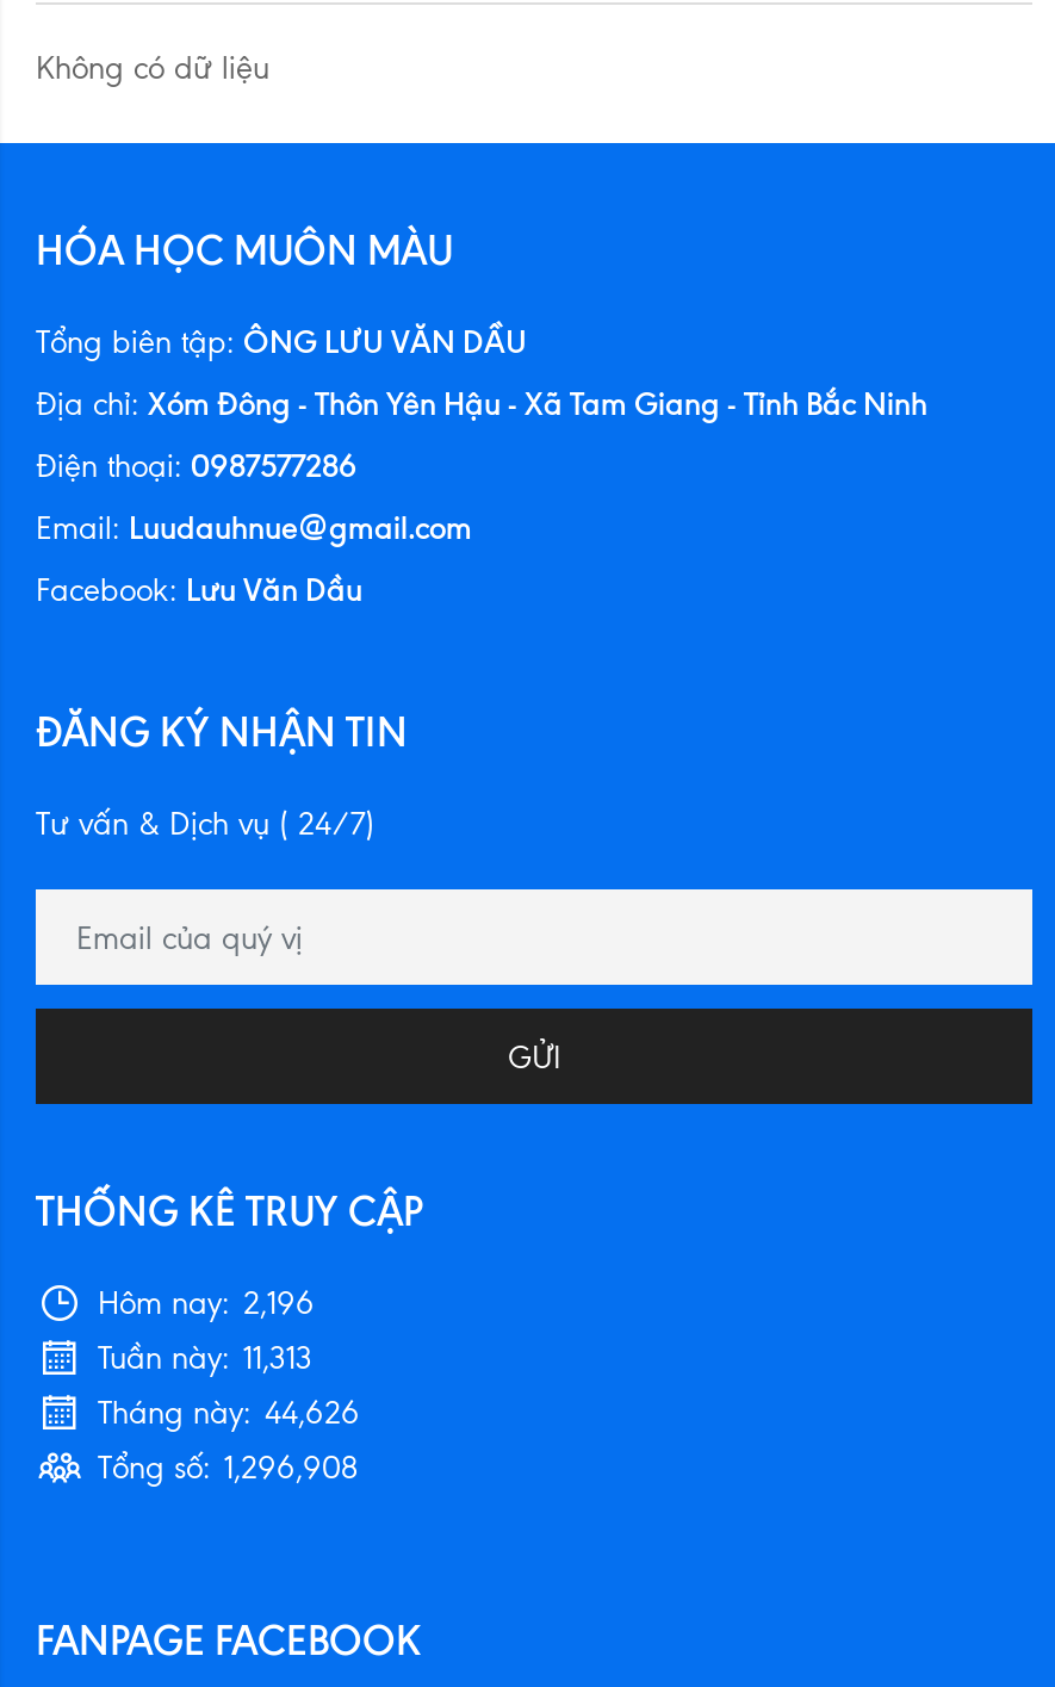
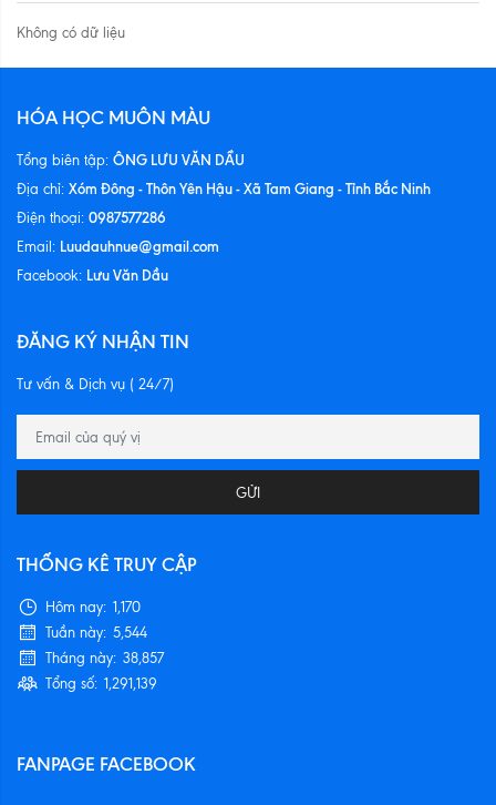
- Hôm nay: 2,196
+ Hôm nay: 1,170

- Tuần này: 11,313
+ Tuần này: 5,544

- Tháng này: 44,626
+ Tháng này: 38,857

- Tổng số: 1,296,908
+ Tổng số: 1,291,139
